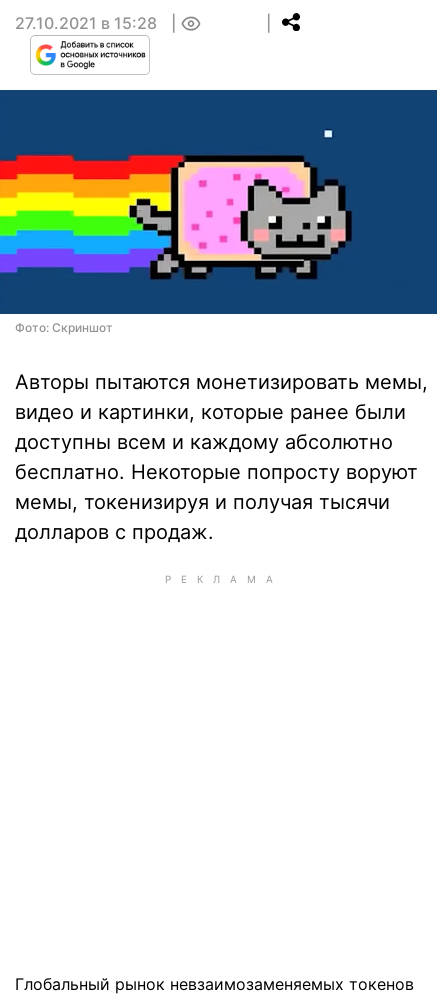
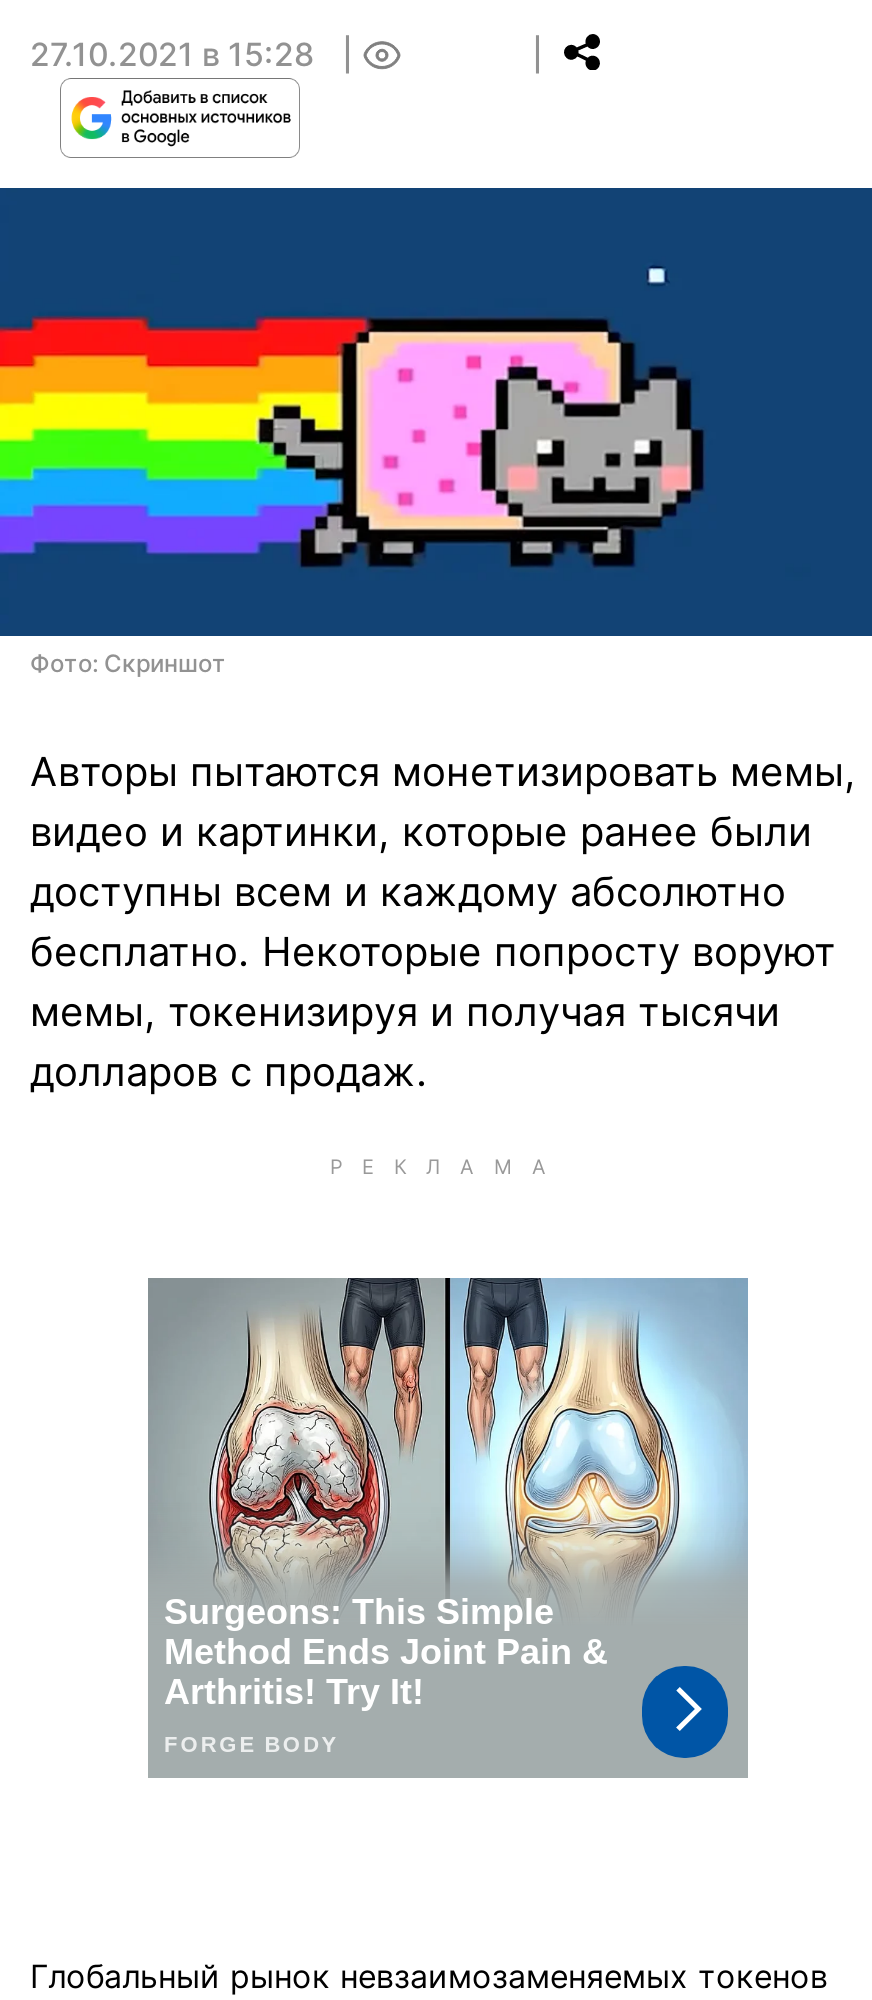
+ [image]
